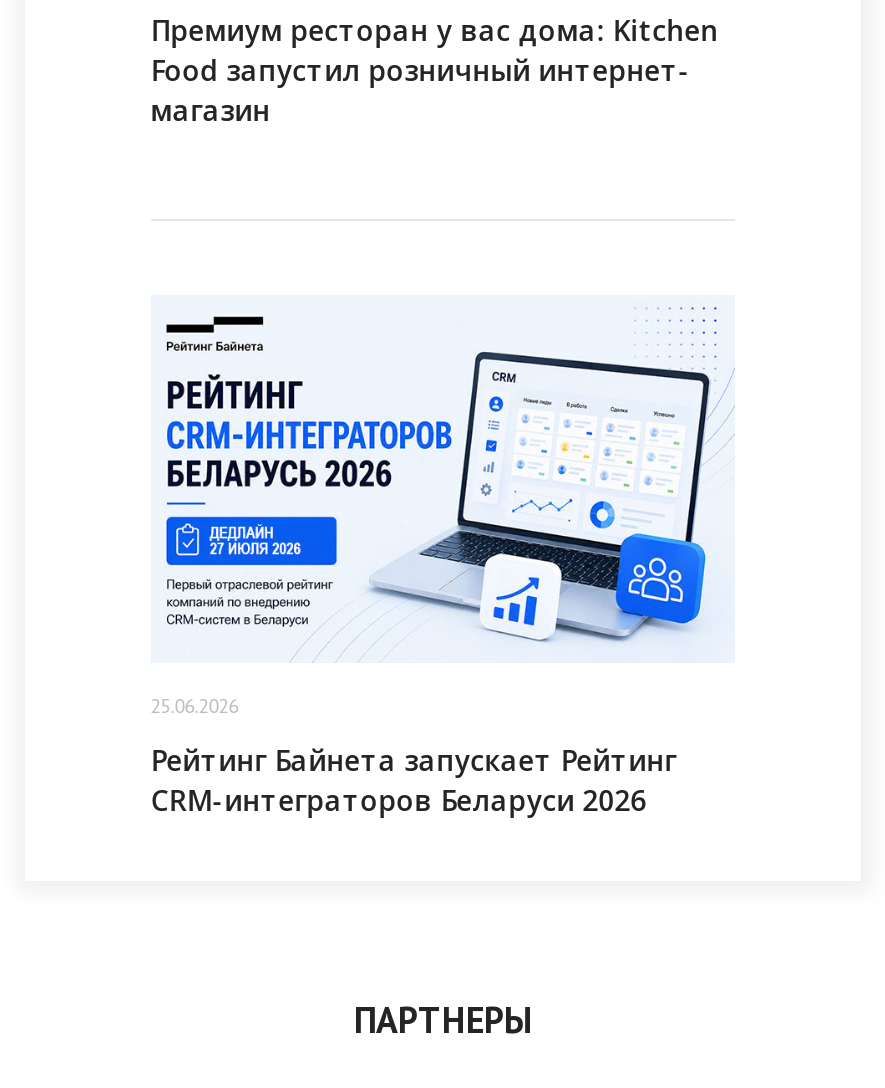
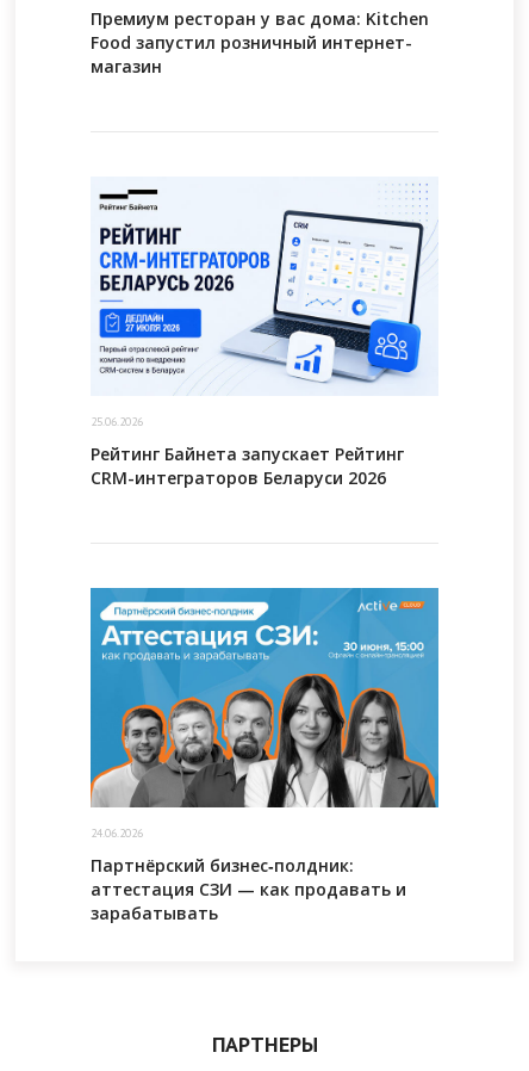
+ [image]
+ 24.06.2026
+ Партнёрский бизнес‑полдник:
+ аттестация СЗИ — как продавать и
+ зарабатывать
